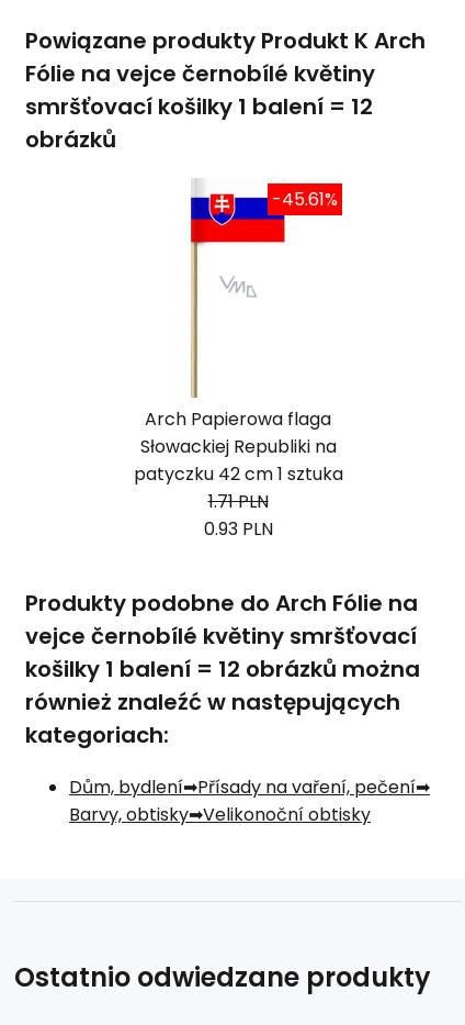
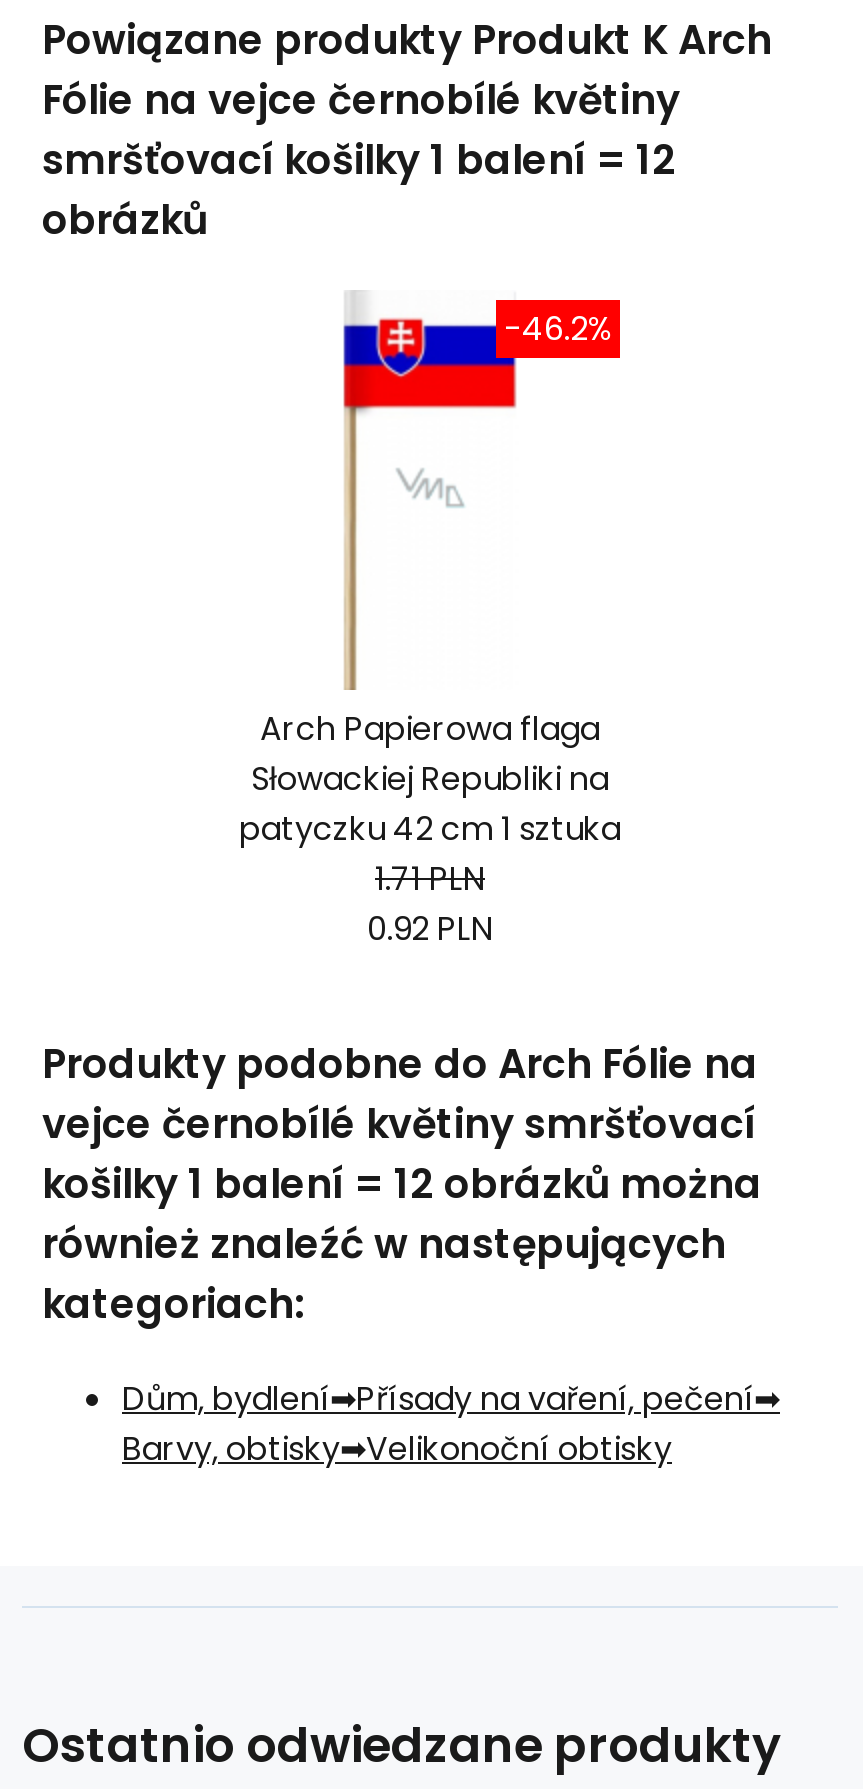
- -45.61%
+ -46.2%

- 0.93 PLN
+ 0.92 PLN
